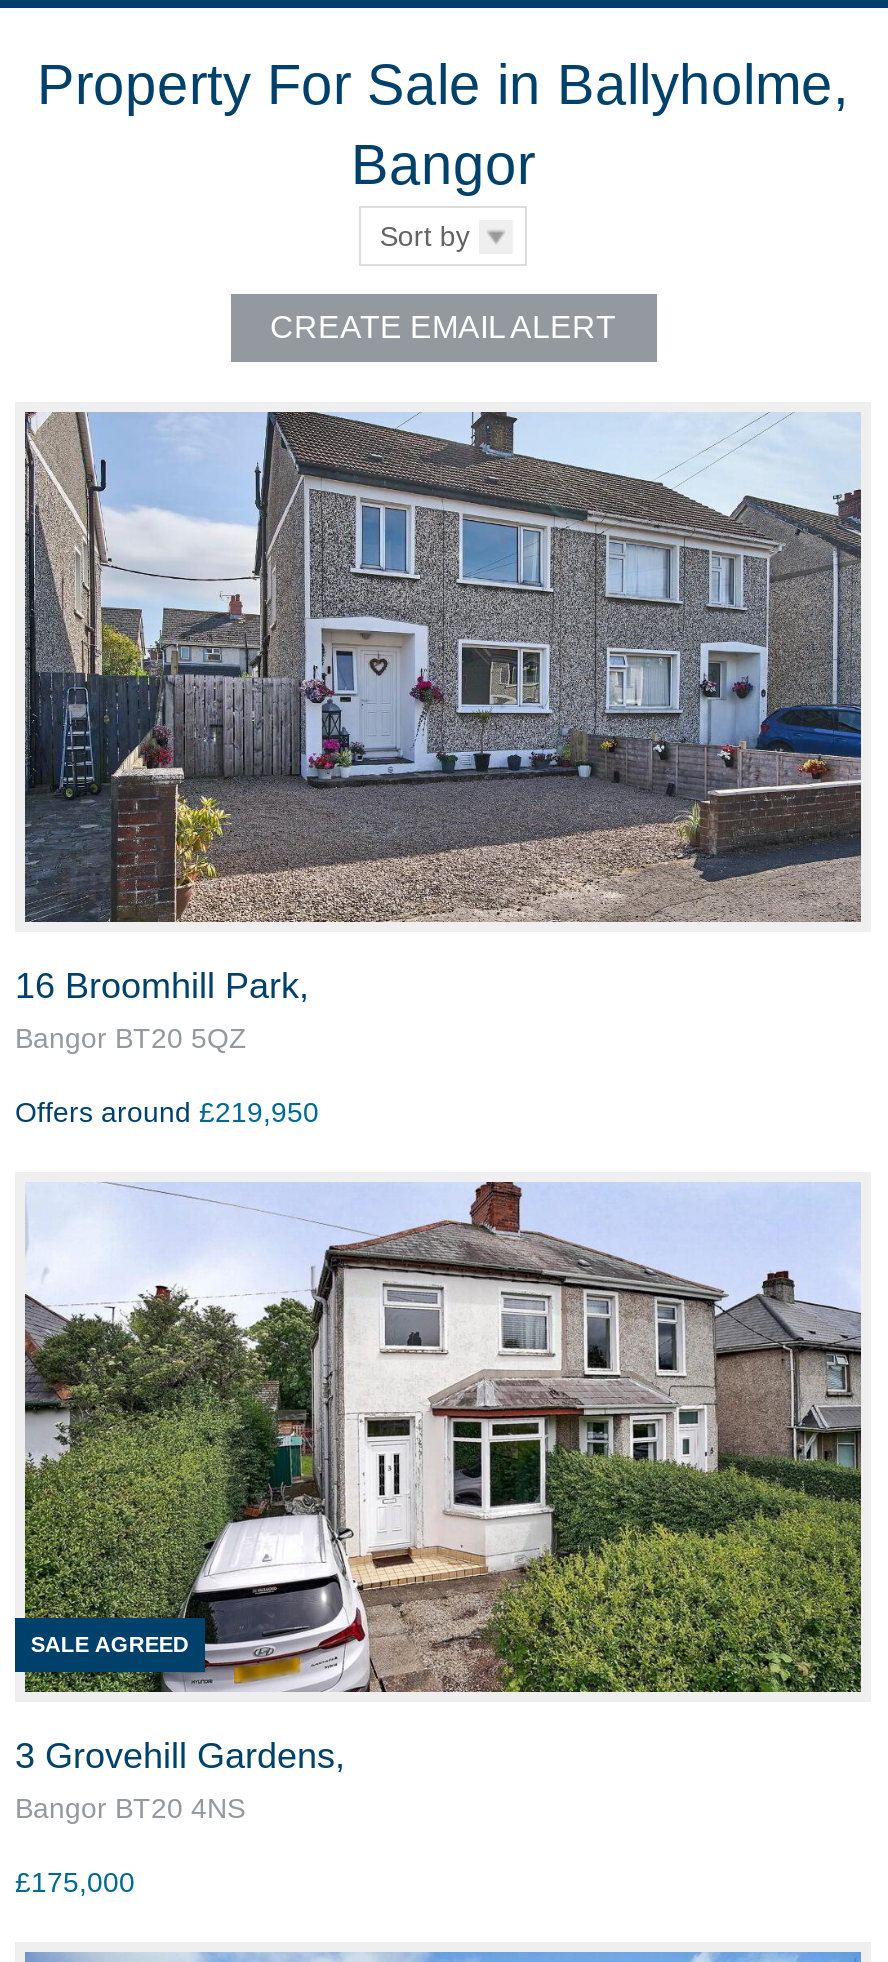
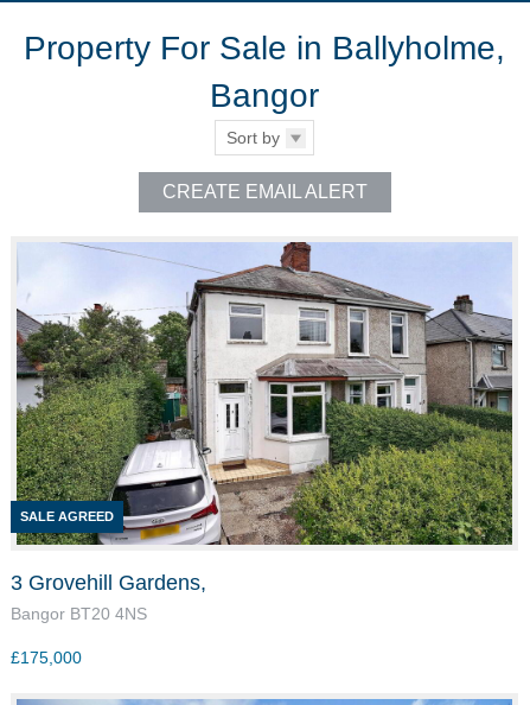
- [image]
- 16 Broomhill Park,
- Bangor BT20 5QZ
- Offers around £219,950
